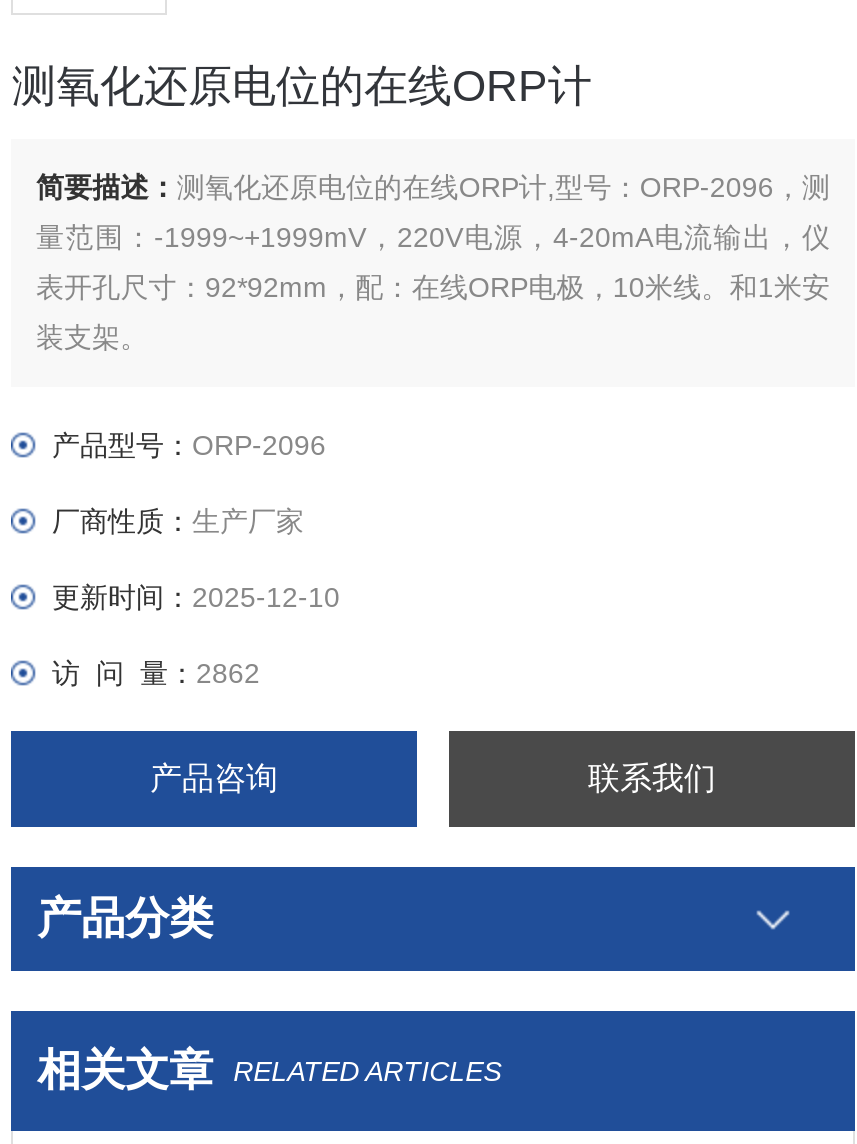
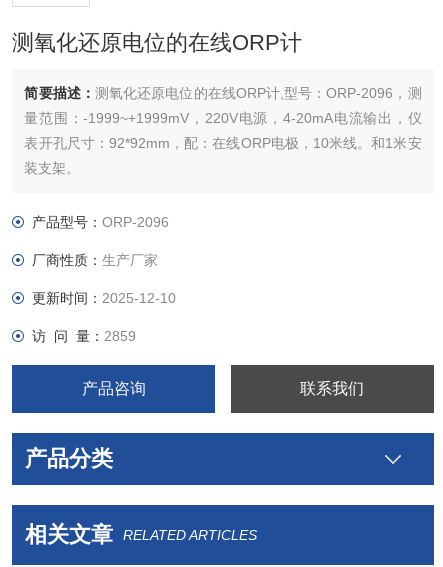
- 访 问 量：2862
+ 访 问 量：2859
